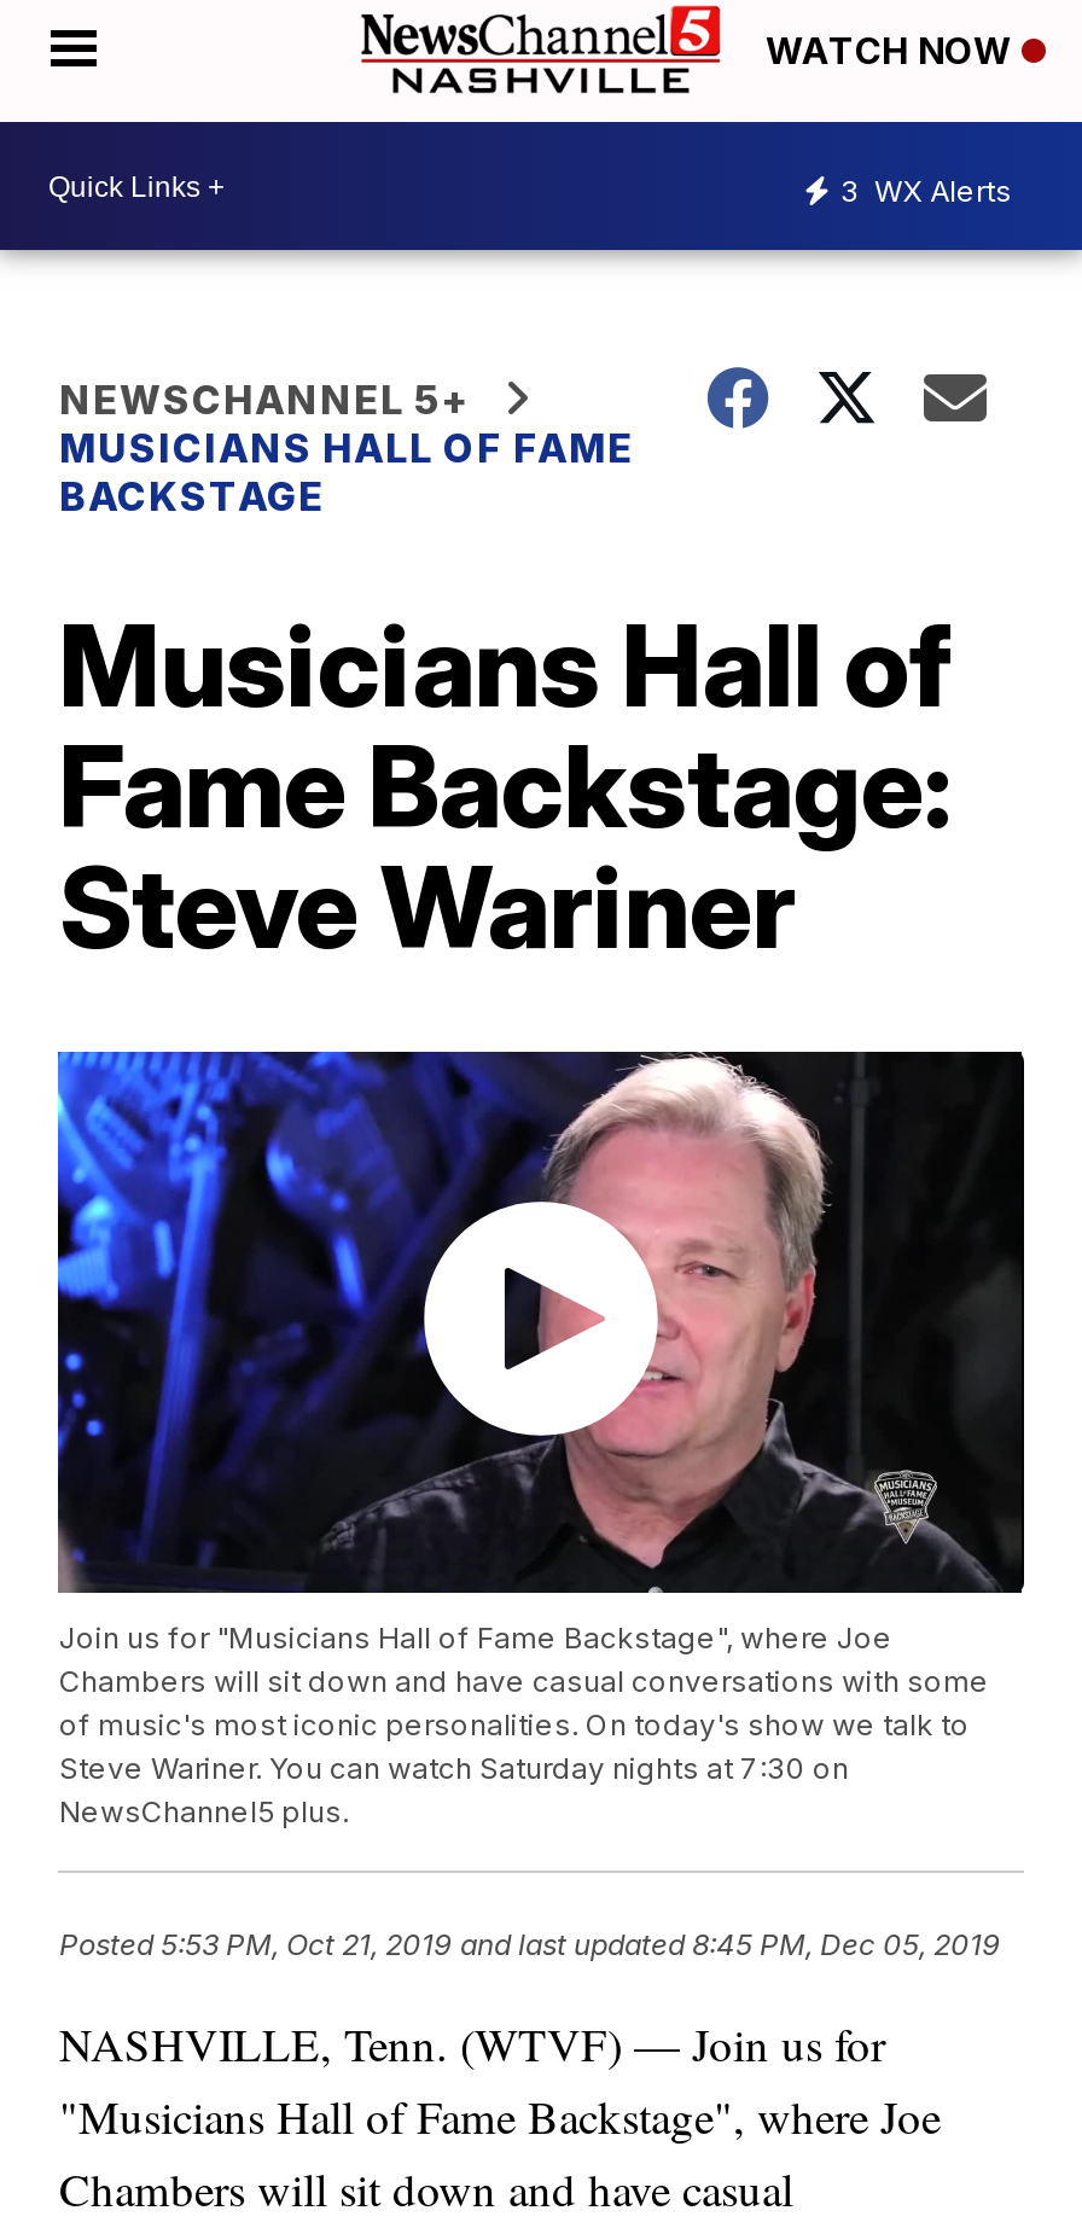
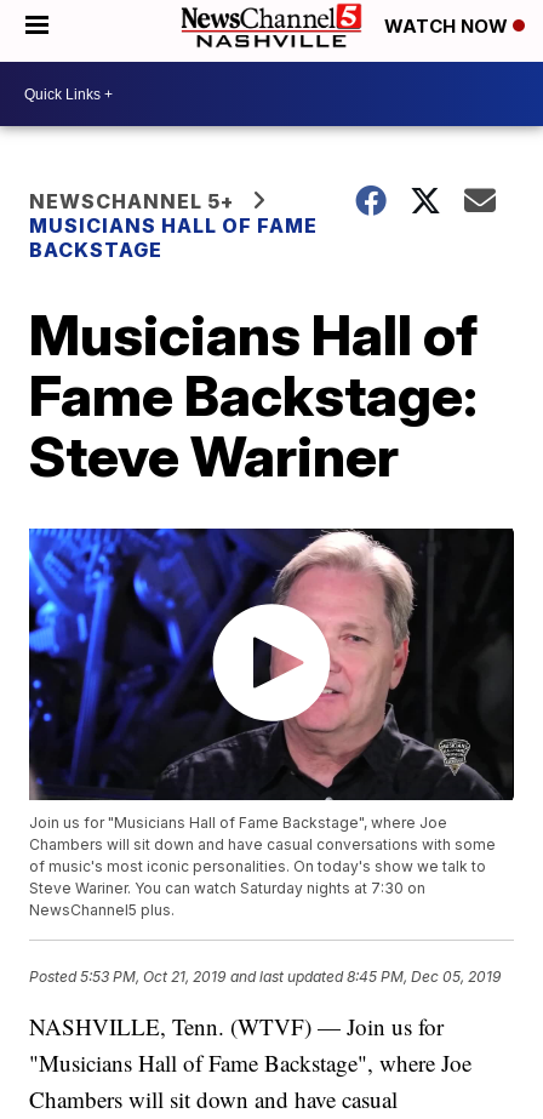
- 3 WX Alerts
